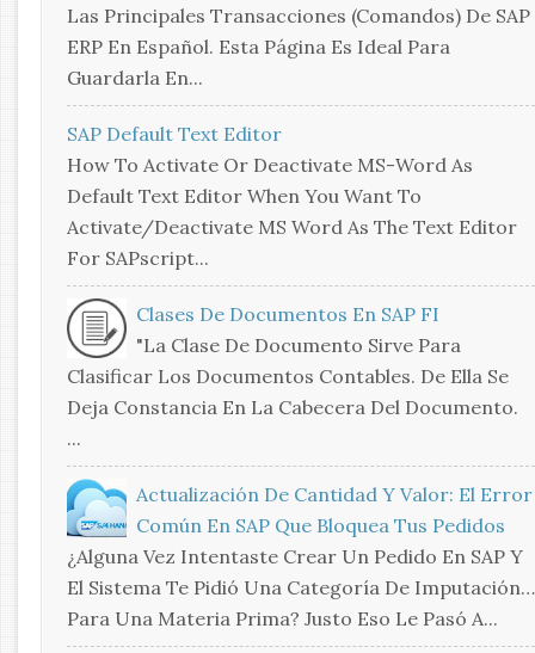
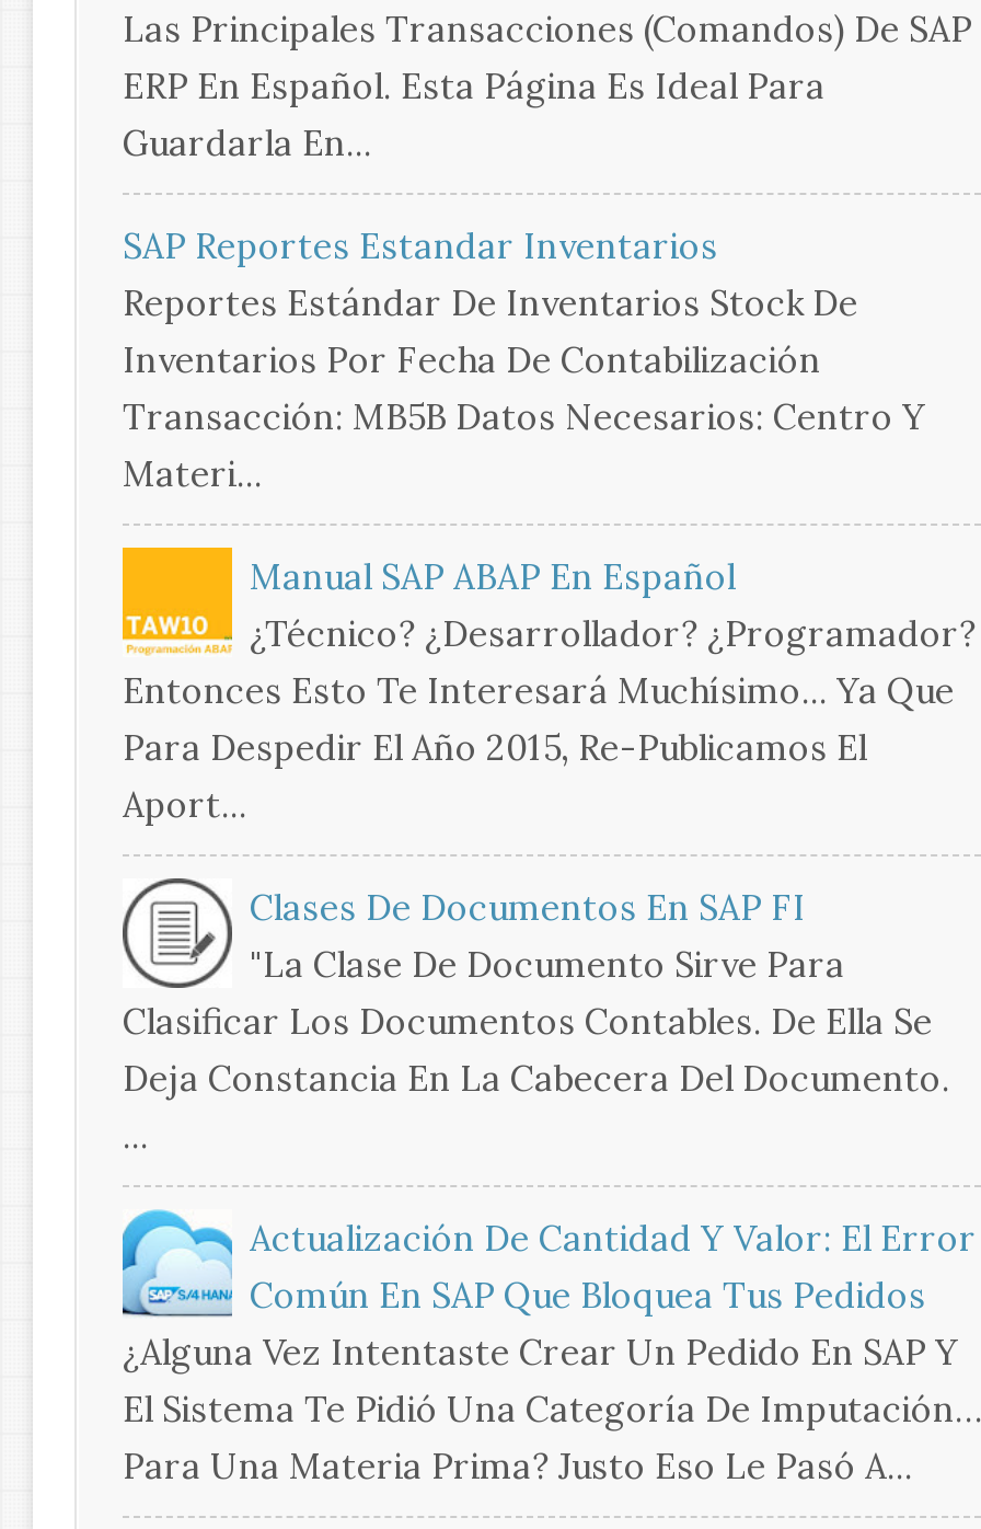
- SAP Default Text Editor
- How To Activate Or Deactivate MS-Word As
- Default Text Editor When You Want To
- Activate/deactivate MS Word As The Text Editor
- For SAPscript...
+ SAP Reportes Estandar Inventarios
+ Reportes Estándar De Inventarios Stock De
+ Inventarios Por Fecha De Contabilización
+ Transacción: MB5B Datos Necesarios: Centro Y
+ Materi...
+ Manual SAP ABAP En Español
+ ¿Técnico? ¿Desarrollador? ¿Programador?
+ Entonces Esto Te Interesará Muchísimo... Ya Que
+ Para Despedir El Año 2015, Re-Publicamos El
+ Aport...
